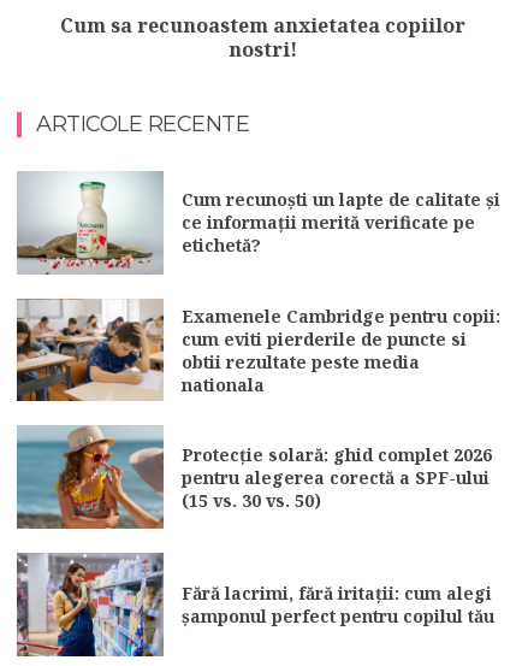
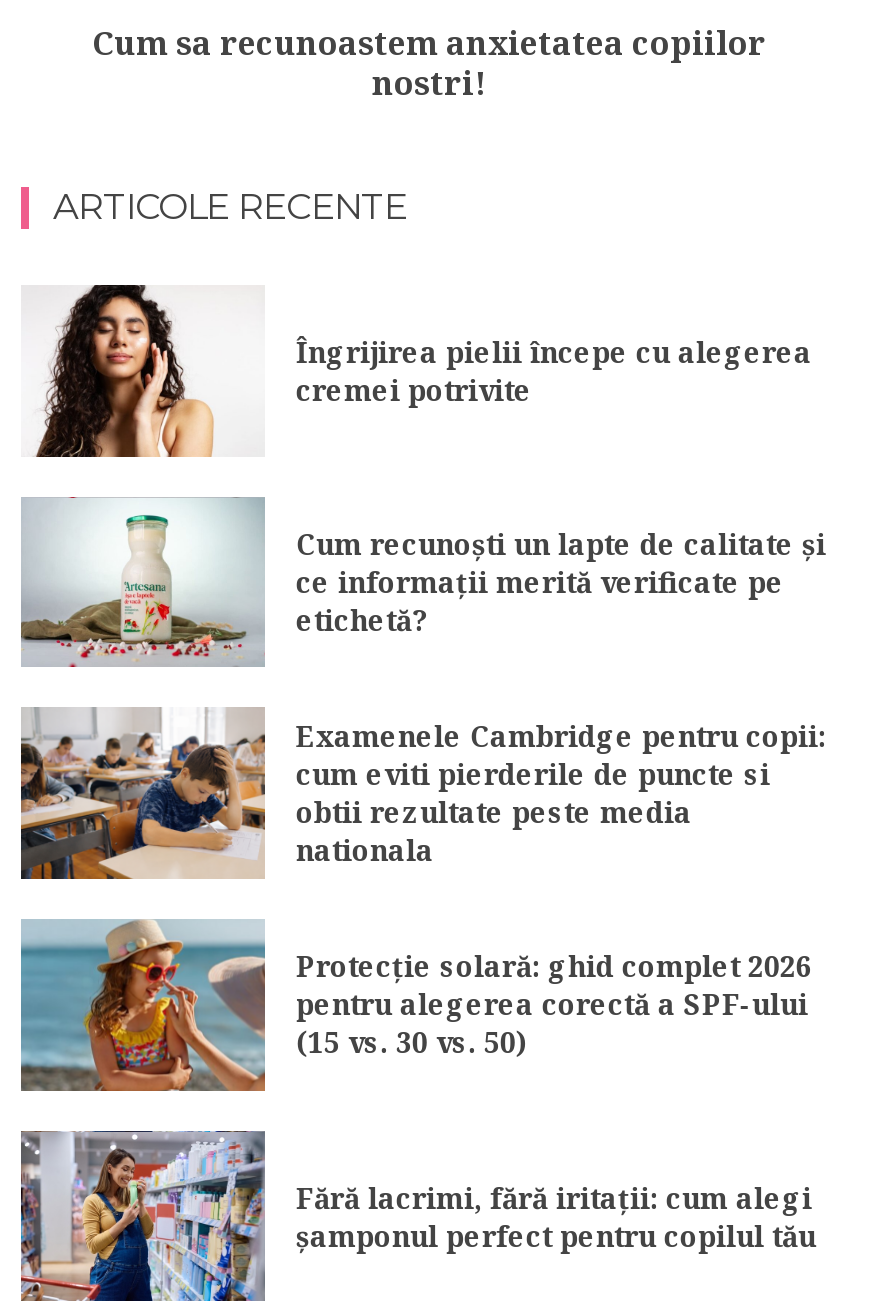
+ [image]

+ Îngrijirea pielii începe cu alegerea
+ cremei potrivite
